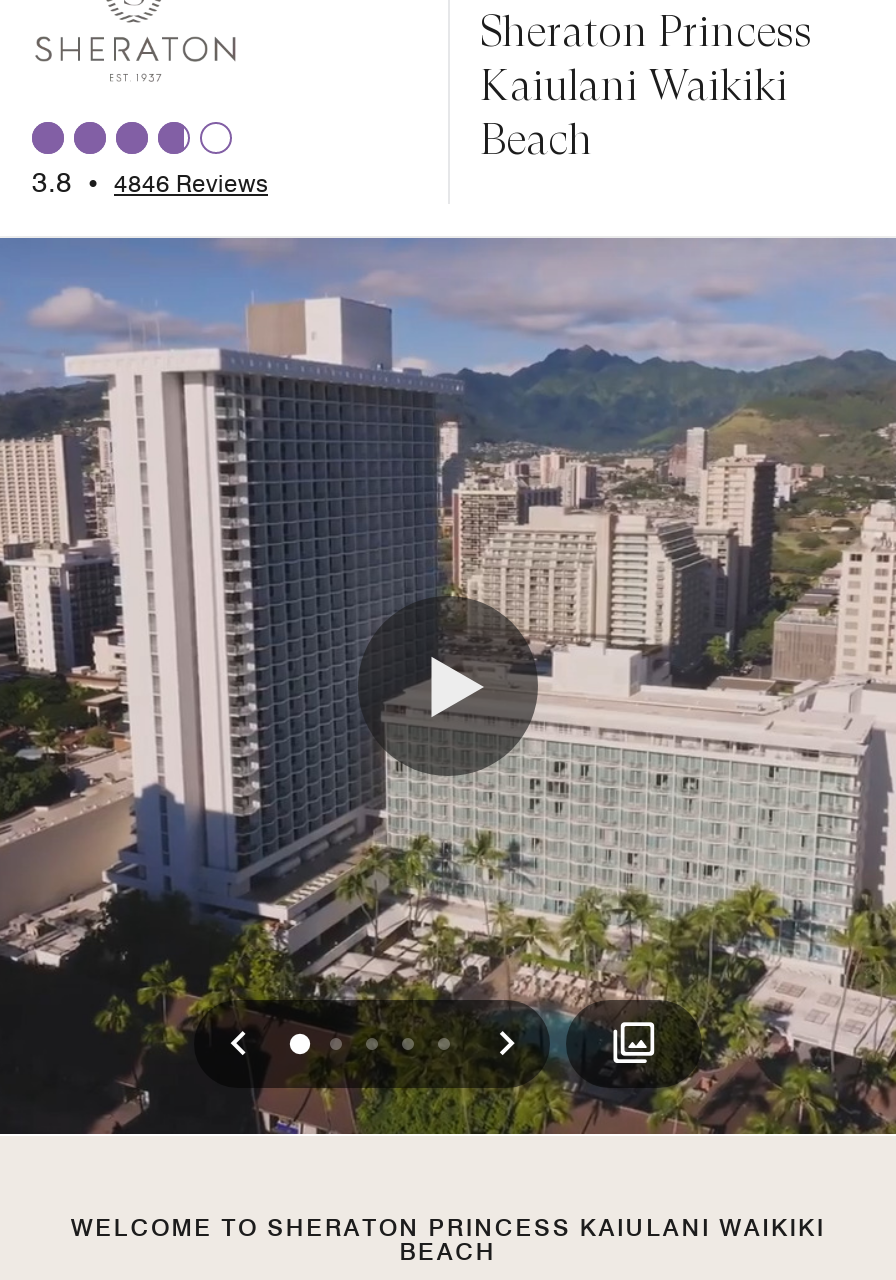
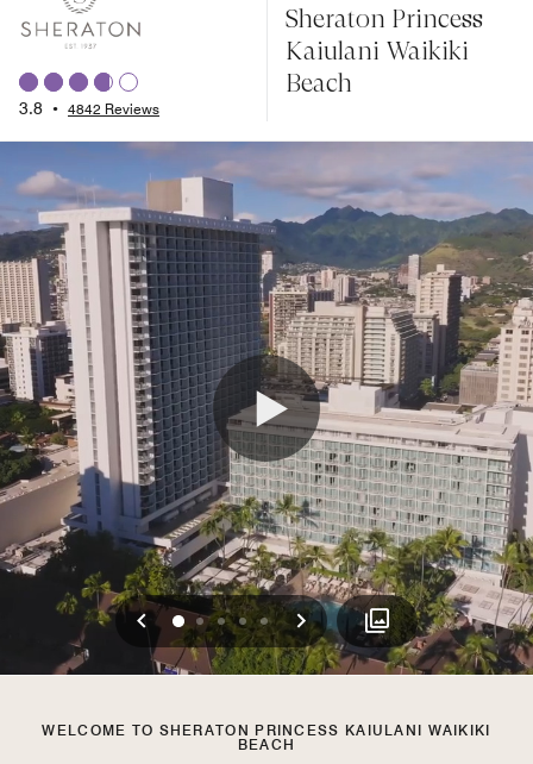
- 3.8 • 4846 Reviews
+ 3.8 • 4842 Reviews
